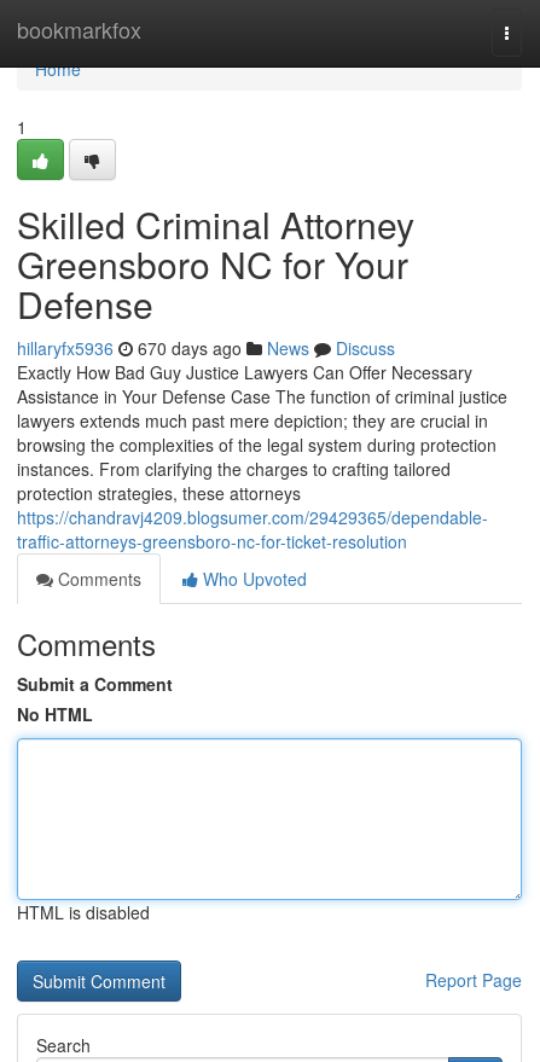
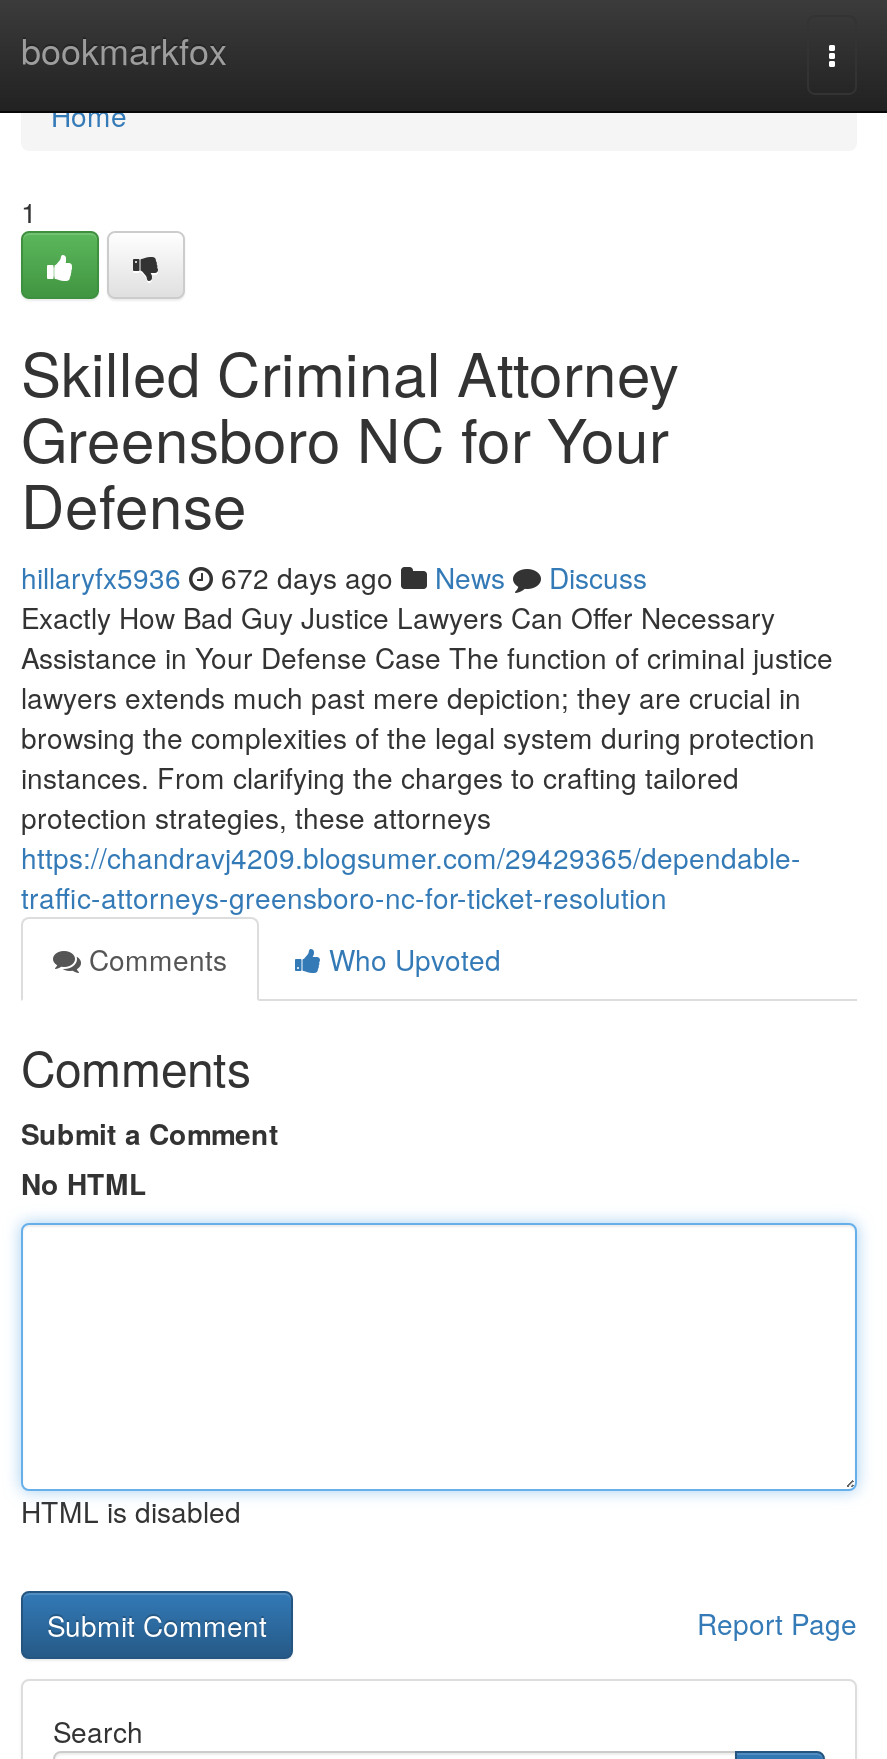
- hillaryfx5936 670 days ago News Discuss
+ hillaryfx5936 672 days ago News Discuss
